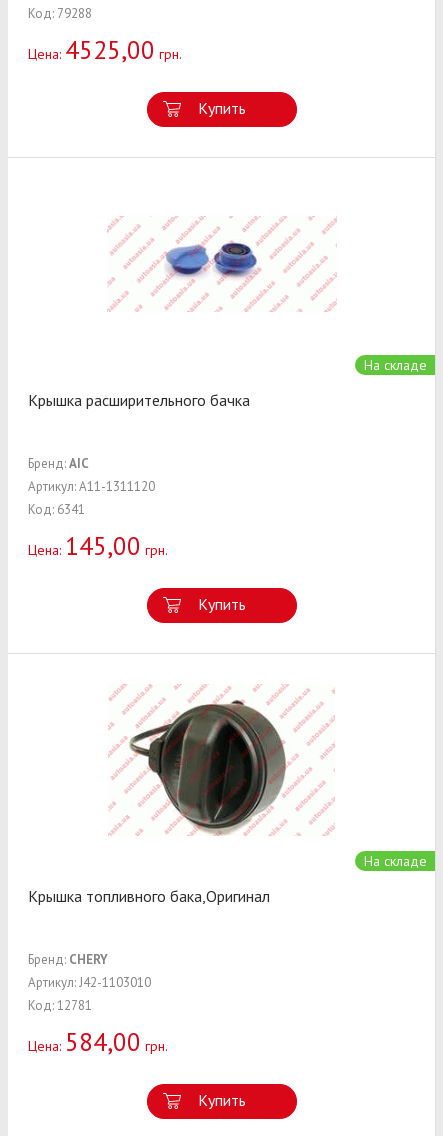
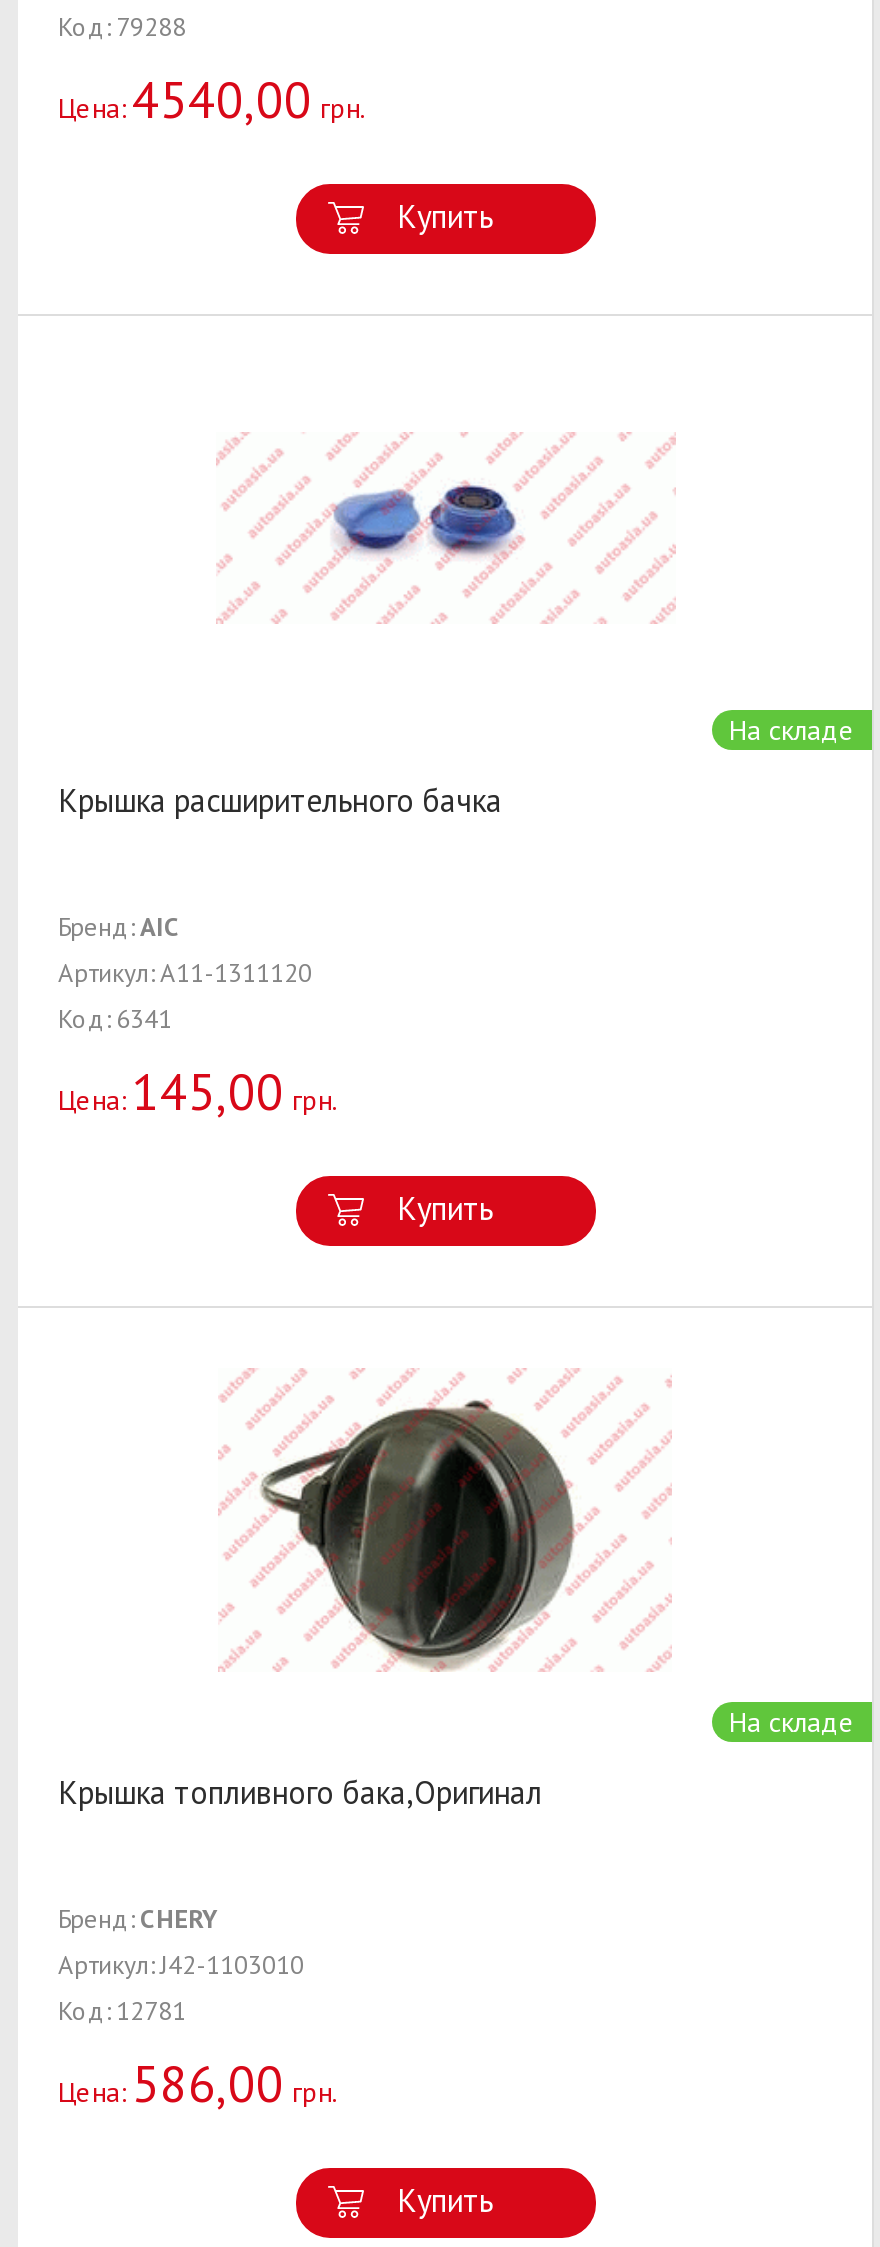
- Цена:4525,00 грн.
+ Цена:4540,00 грн.

- Цена:584,00 грн.
+ Цена:586,00 грн.
